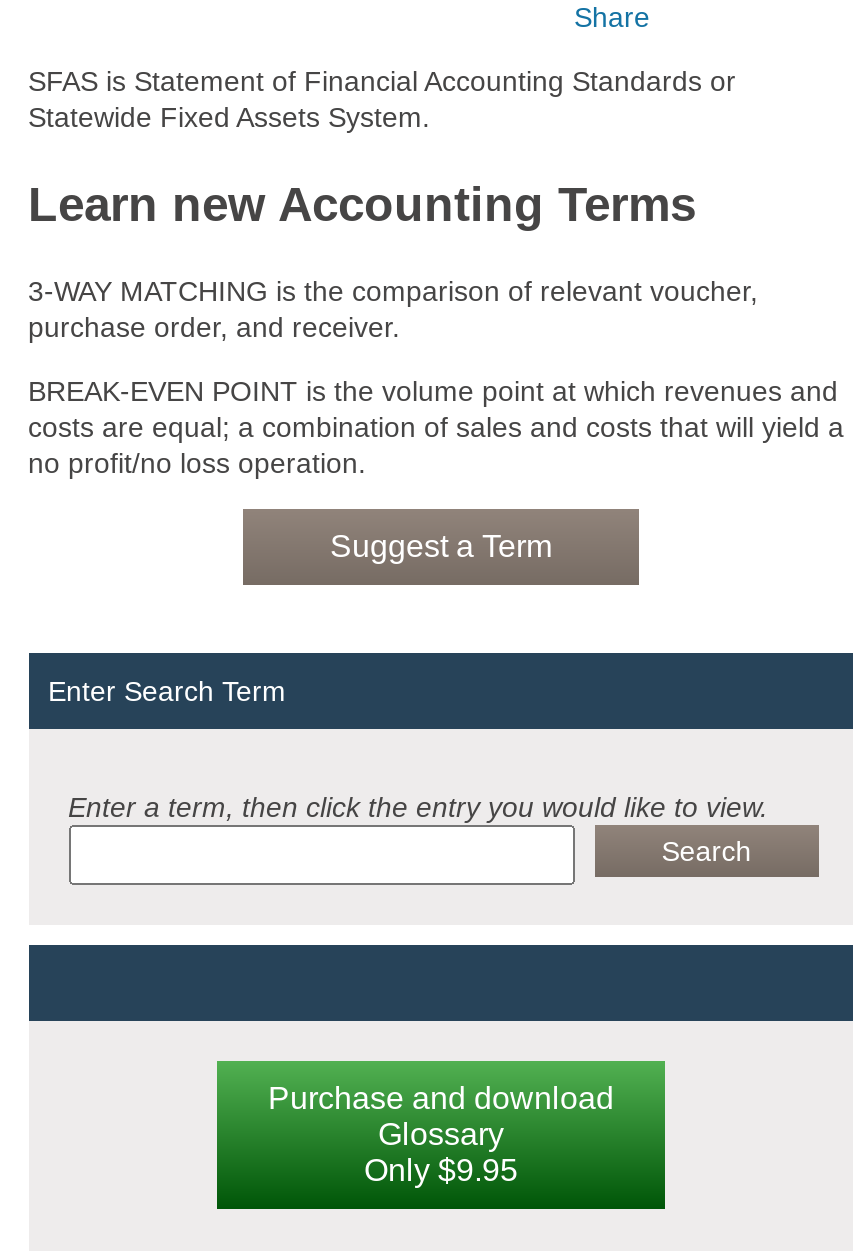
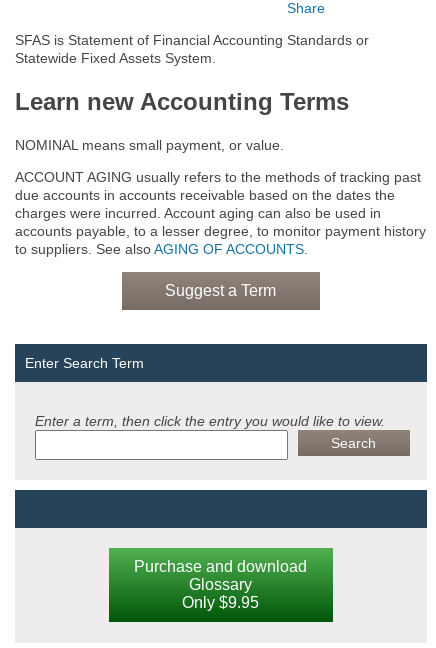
- 3-WAY MATCHING is the comparison of relevant voucher,
- purchase order, and receiver.
+ NOMINAL means small payment, or value.

- BREAK-EVEN POINT is the volume point at which revenues and
- costs are equal; a combination of sales and costs that will yield a
- no profit/no loss operation.
+ ACCOUNT AGING usually refers to the methods of tracking past
+ due accounts in accounts receivable based on the dates the
+ charges were incurred. Account aging can also be used in
+ accounts payable, to a lesser degree, to monitor payment history
+ to suppliers. See also AGING OF ACCOUNTS.
